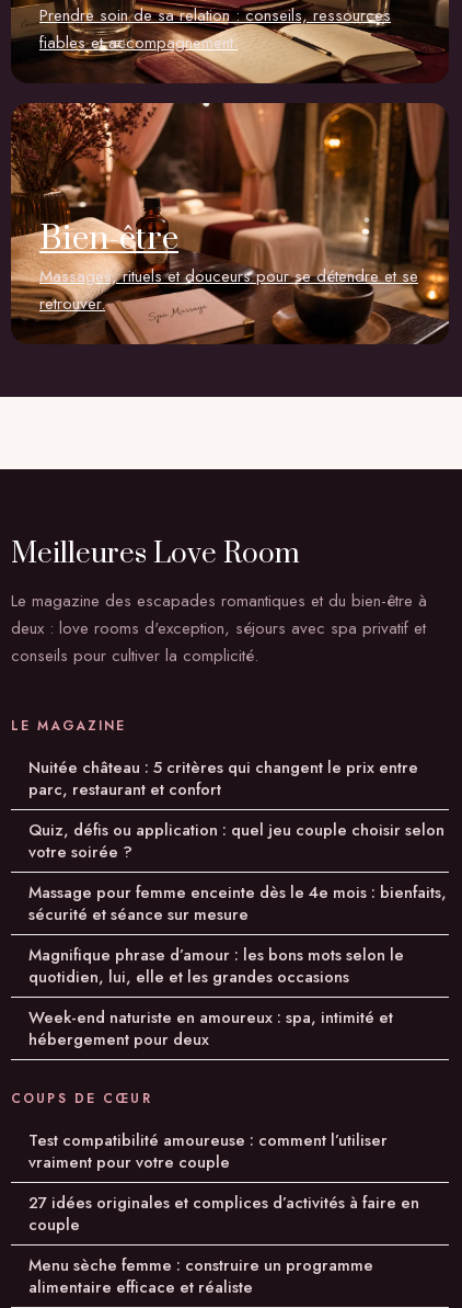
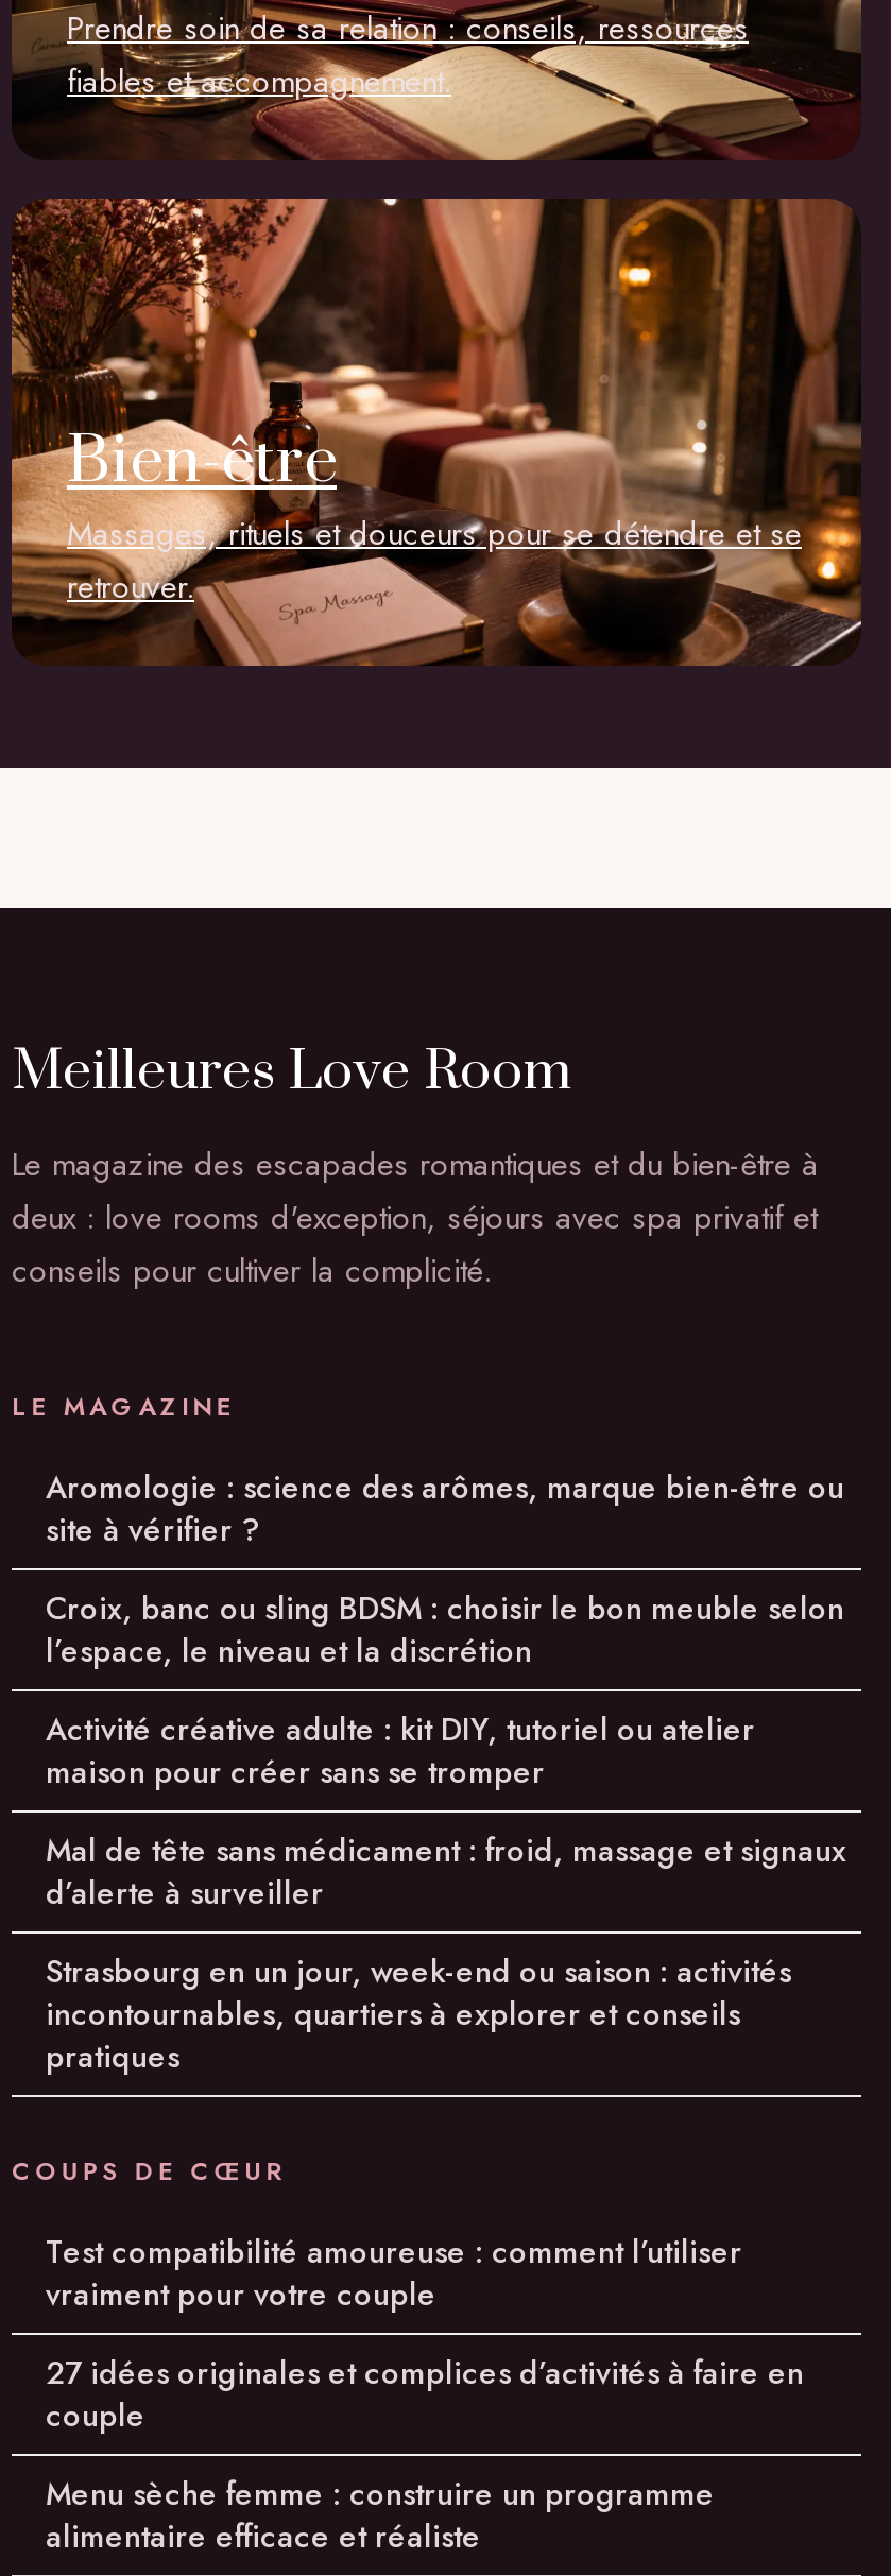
- Nuitée château : 5 critères qui changent le prix entre
- parc, restaurant et confort
+ Aromologie : science des arômes, marque bien-être ou
+ site à vérifier ?

- Quiz, défis ou application : quel jeu couple choisir selon
- votre soirée ?
+ Croix, banc ou sling BDSM : choisir le bon meuble selon
+ l’espace, le niveau et la discrétion

- Massage pour femme enceinte dès le 4e mois : bienfaits,
- sécurité et séance sur mesure
+ Activité créative adulte : kit DIY, tutoriel ou atelier
+ maison pour créer sans se tromper

- Magnifique phrase d’amour : les bons mots selon le
- quotidien, lui, elle et les grandes occasions
+ Mal de tête sans médicament : froid, massage et signaux
+ d’alerte à surveiller

- Week-end naturiste en amoureux : spa, intimité et
- hébergement pour deux
+ Strasbourg en un jour, week-end ou saison : activités
+ incontournables, quartiers à explorer et conseils
+ pratiques
